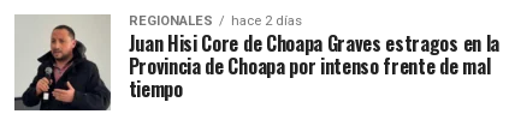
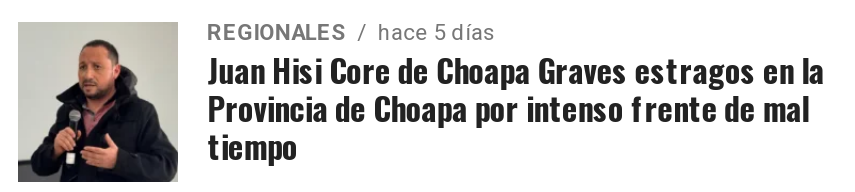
- REGIONALES hace 2 días
+ REGIONALES hace 5 días
